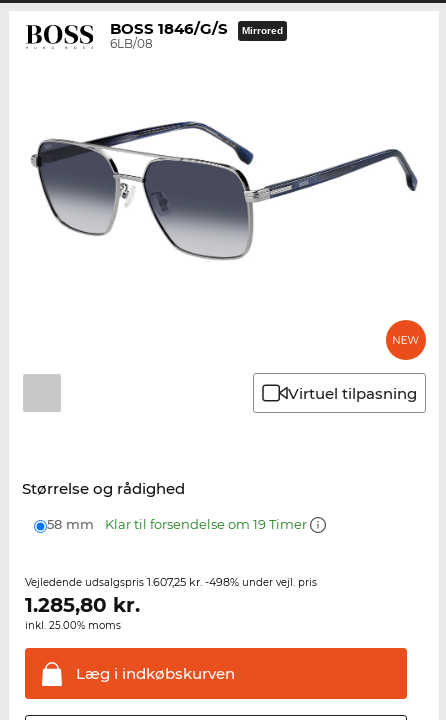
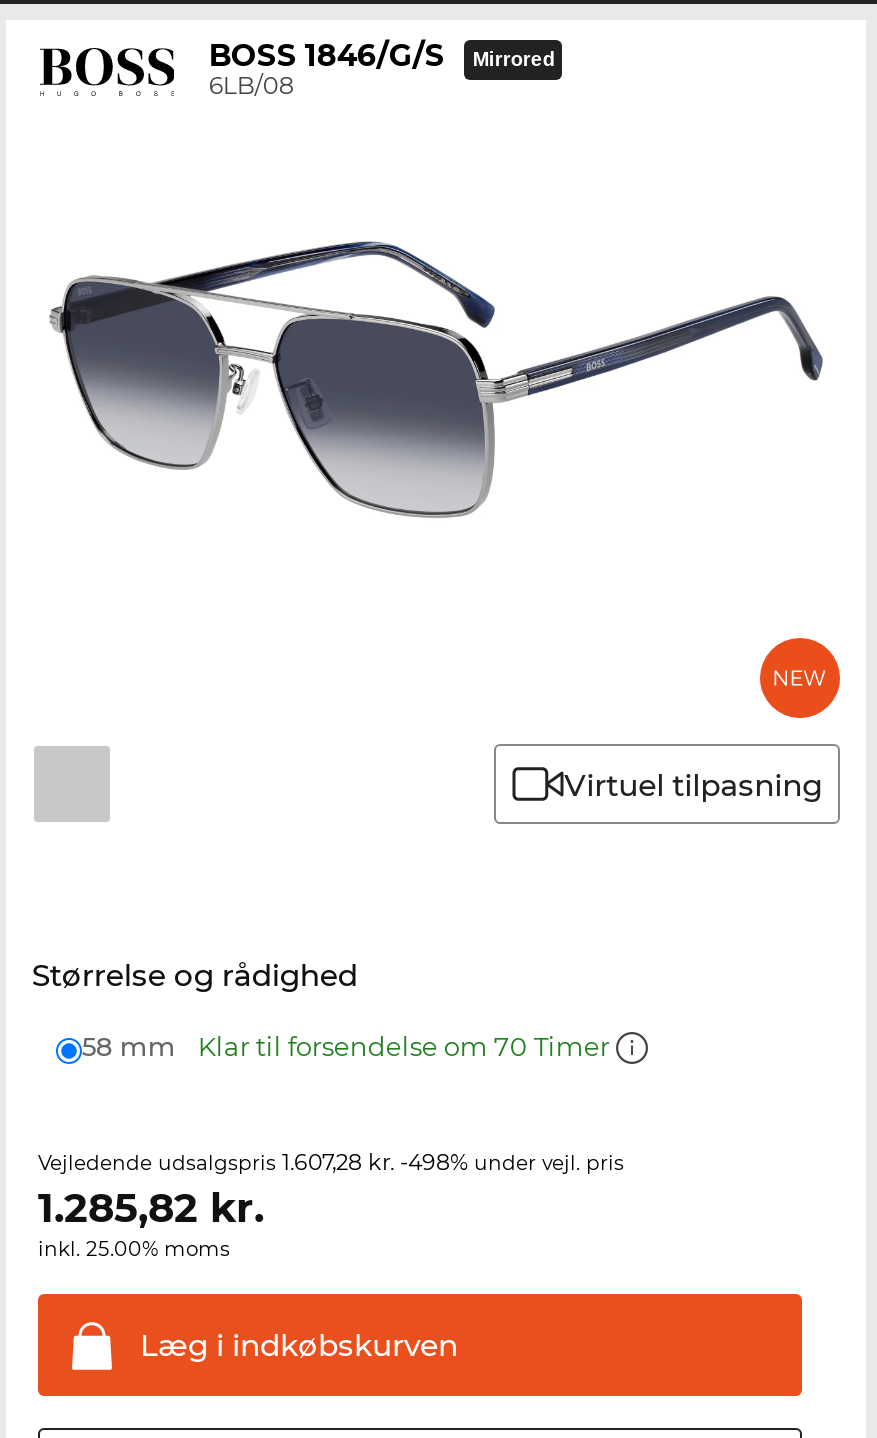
- 58 mm Klar til forsendelse om 19 Timer
+ 58 mm Klar til forsendelse om 70 Timer

- Vejledende udsalgspris 1.607,25 kr. -498% under vejl. pris
+ Vejledende udsalgspris 1.607,28 kr. -498% under vejl. pris

- 1.285,80 kr.
+ 1.285,82 kr.
